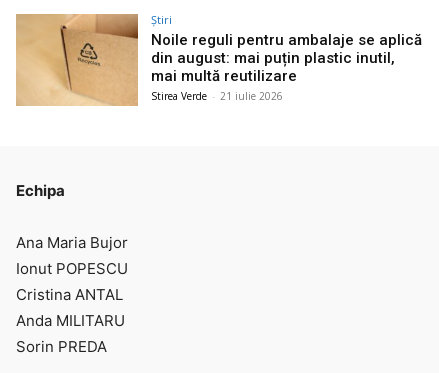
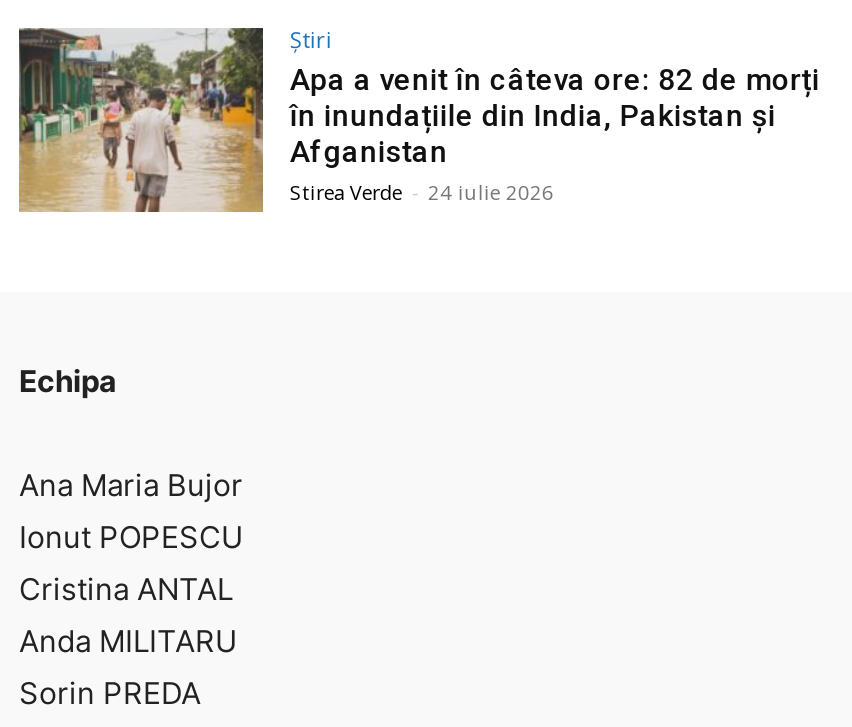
- [image]
- Noile reguli pentru ambalaje se aplică
- din august: mai puțin plastic inutil,
- mai multă reutilizare
- Stirea Verde - 21 iulie 2026
+ [image]
+ Apa a venit în câteva ore: 82 de morți
+ în inundațiile din India, Pakistan și
+ Afganistan
+ Stirea Verde - 24 iulie 2026
